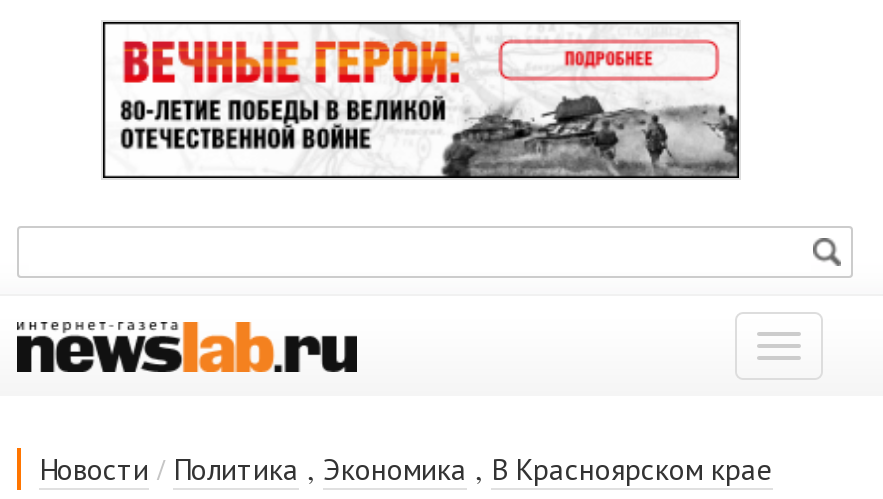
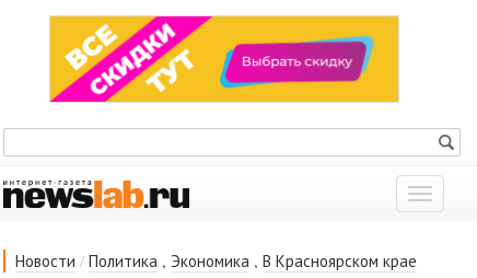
- [image]
+ [image]
